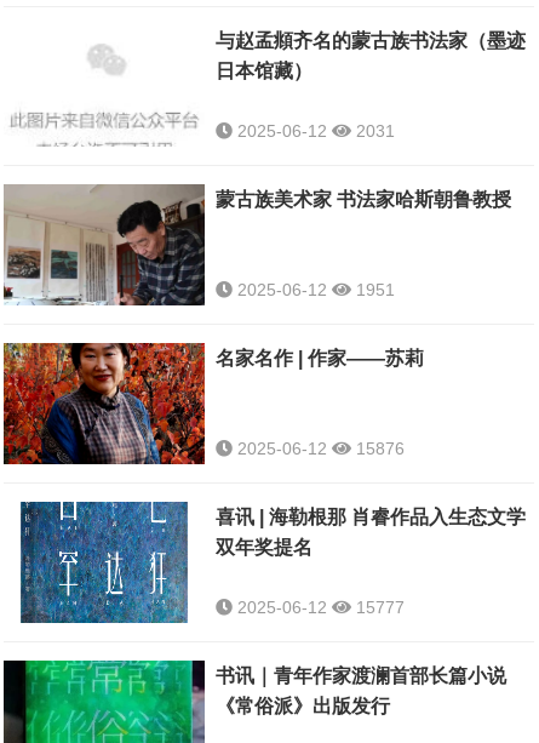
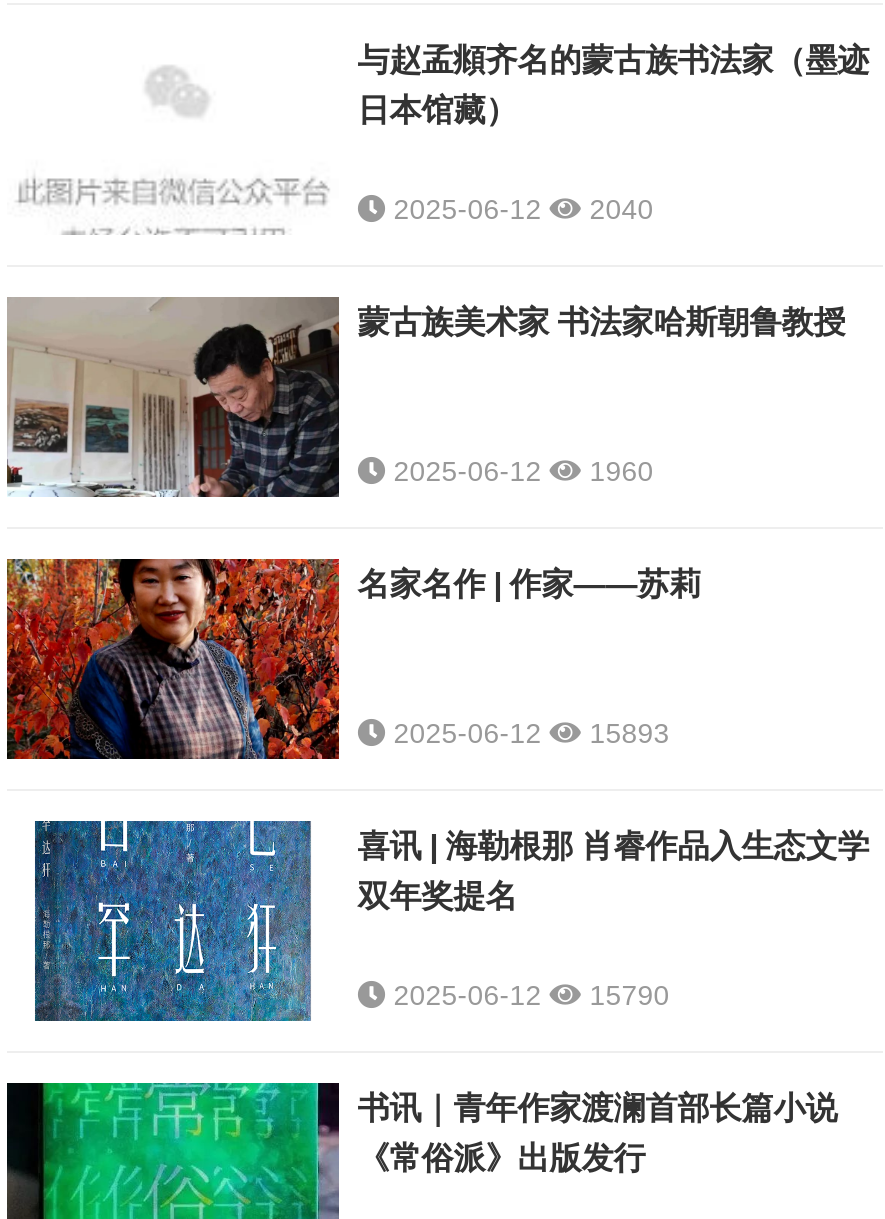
- 2025-06-12 2031
+ 2025-06-12 2040

- 2025-06-12 1951
+ 2025-06-12 1960

- 2025-06-12 15876
+ 2025-06-12 15893

- 2025-06-12 15777
+ 2025-06-12 15790
